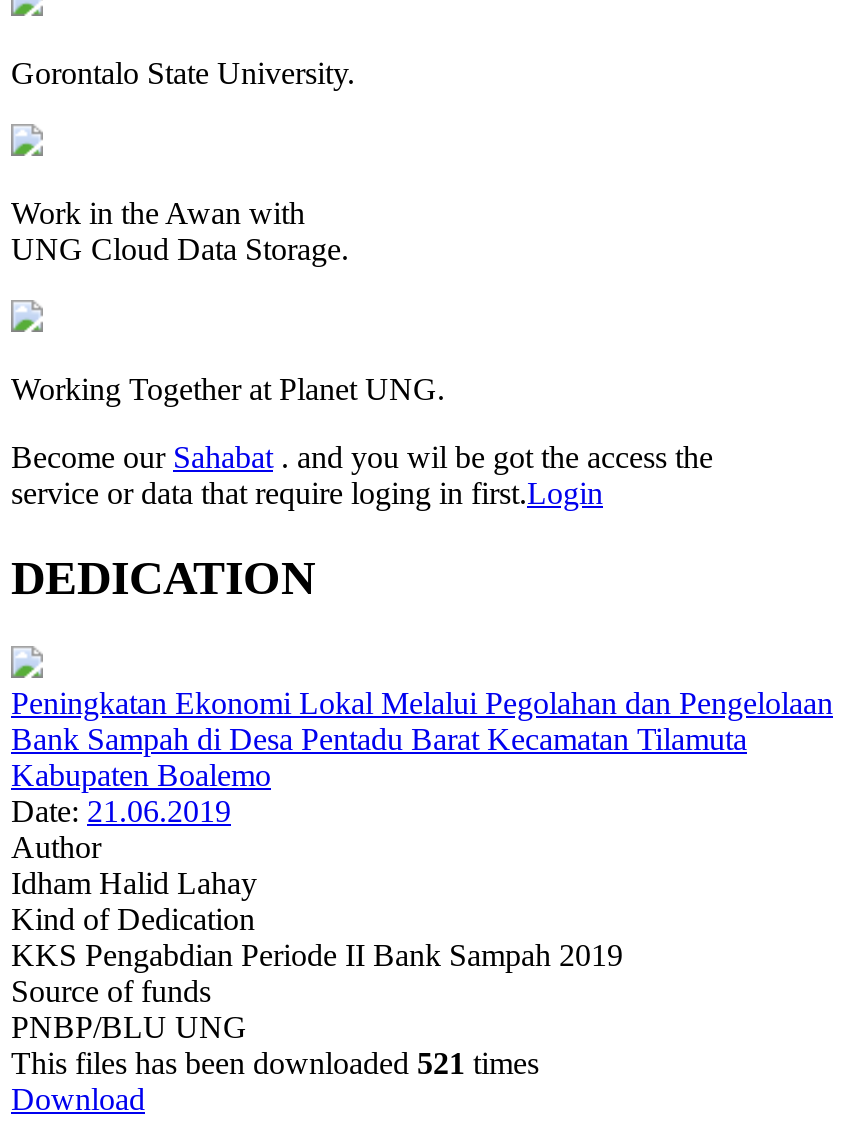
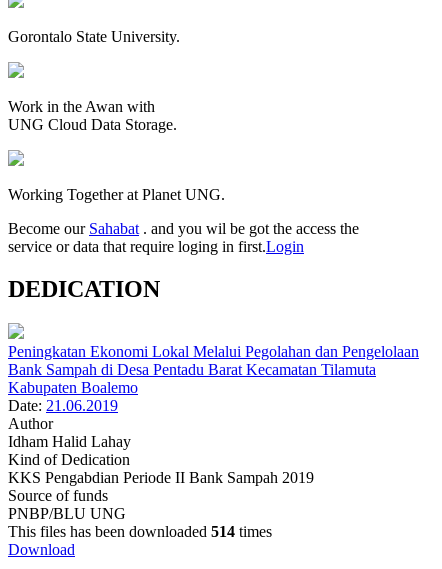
- This files has been downloaded 521 times
+ This files has been downloaded 514 times
